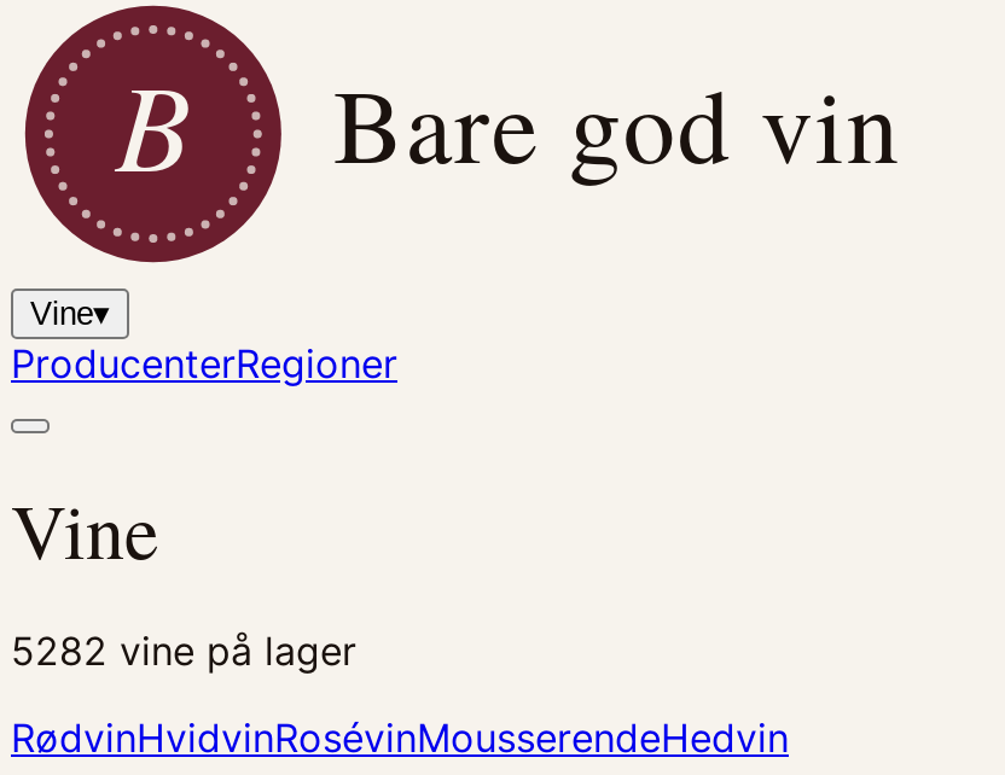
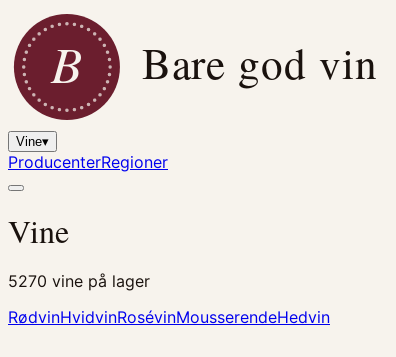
- 5282 vine på lager
+ 5270 vine på lager
